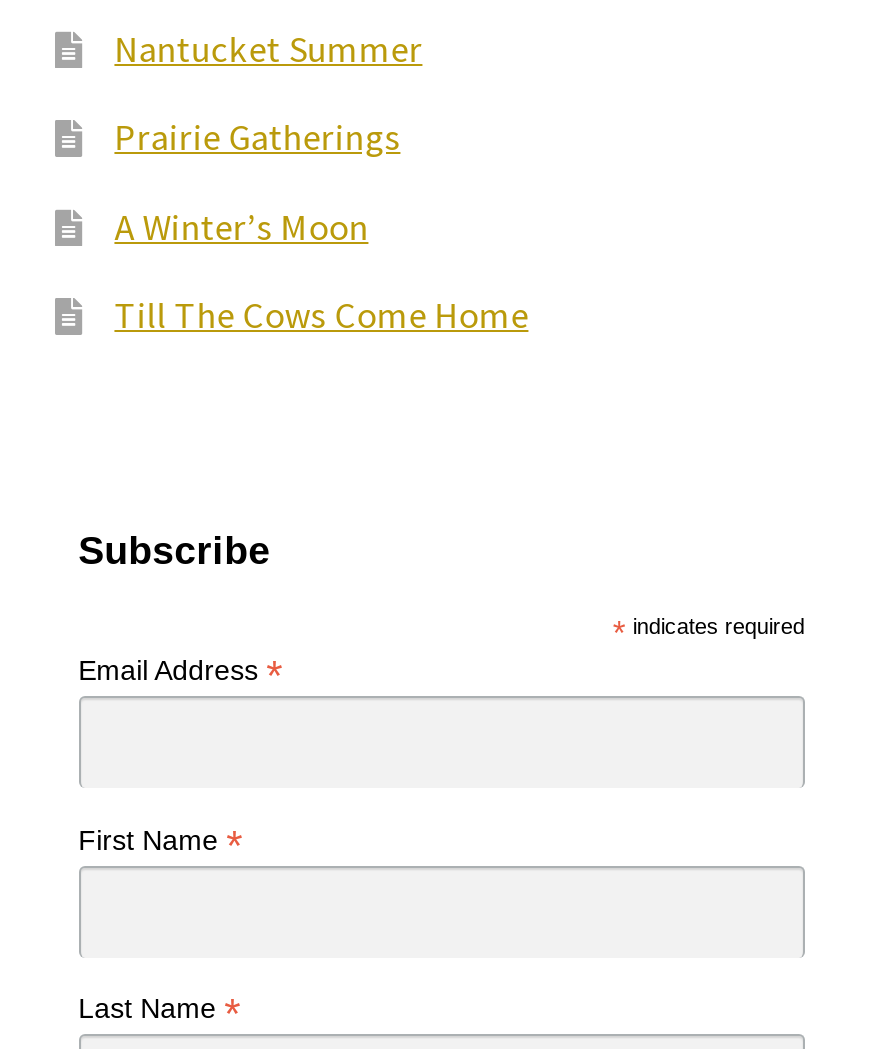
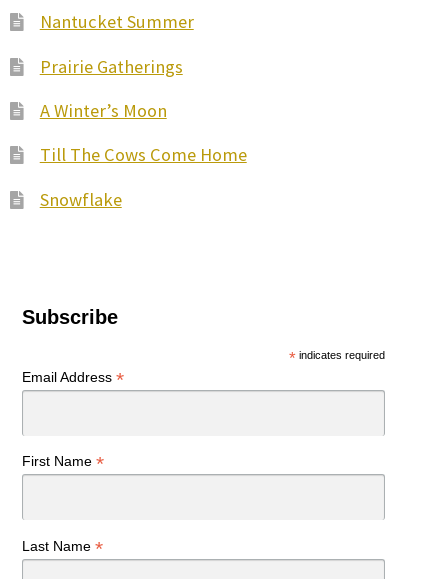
+ Snowflake
